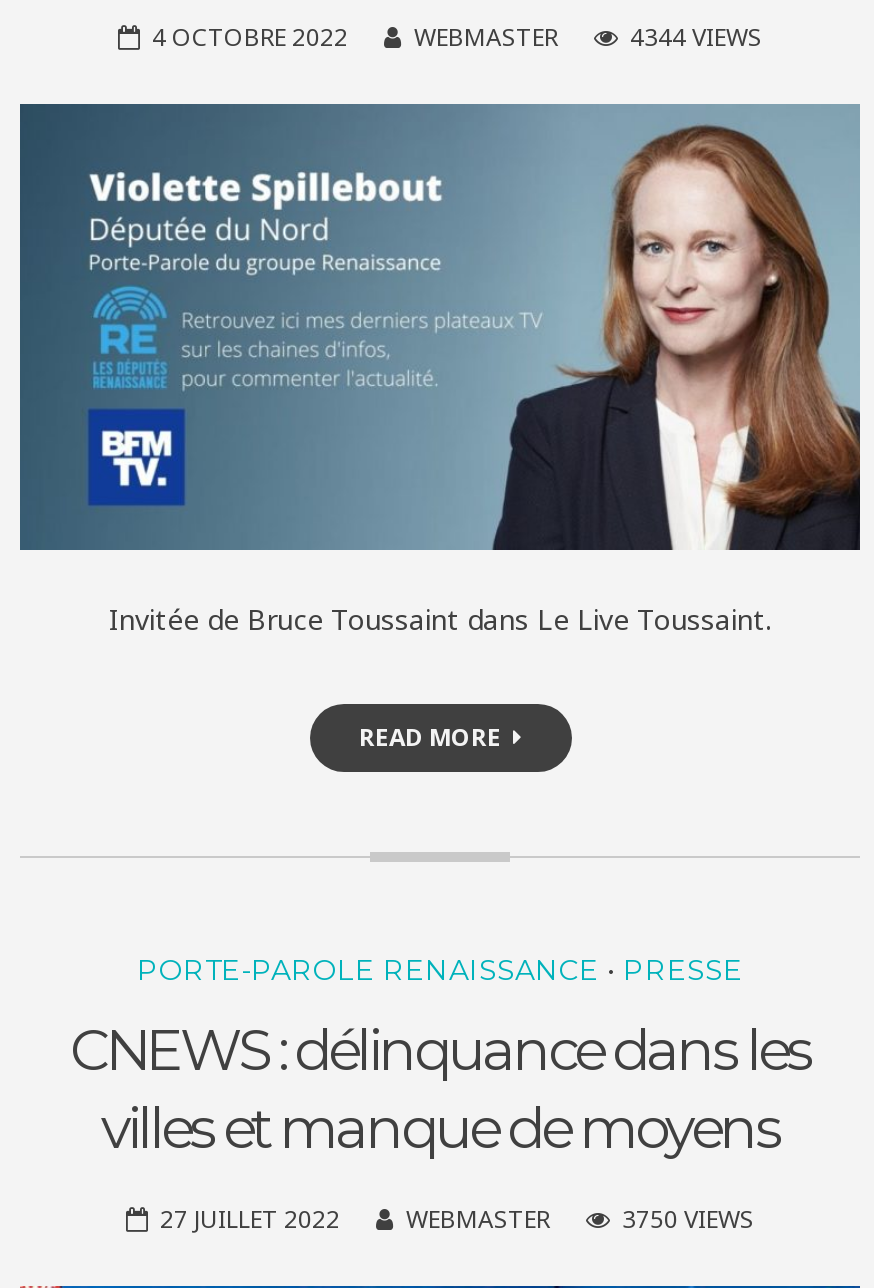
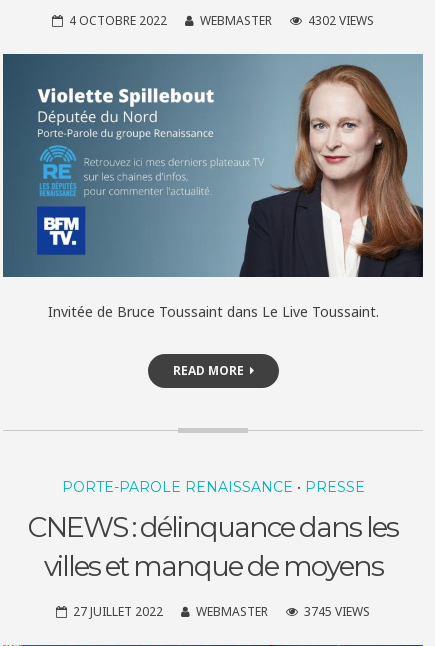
- 4344 VIEWS
+ 4302 VIEWS

- 3750 VIEWS
+ 3745 VIEWS
